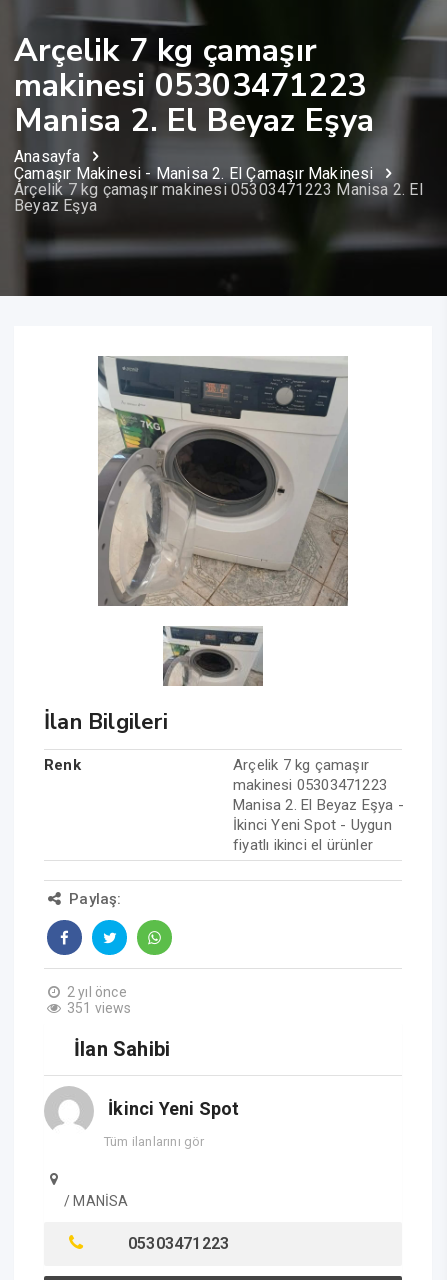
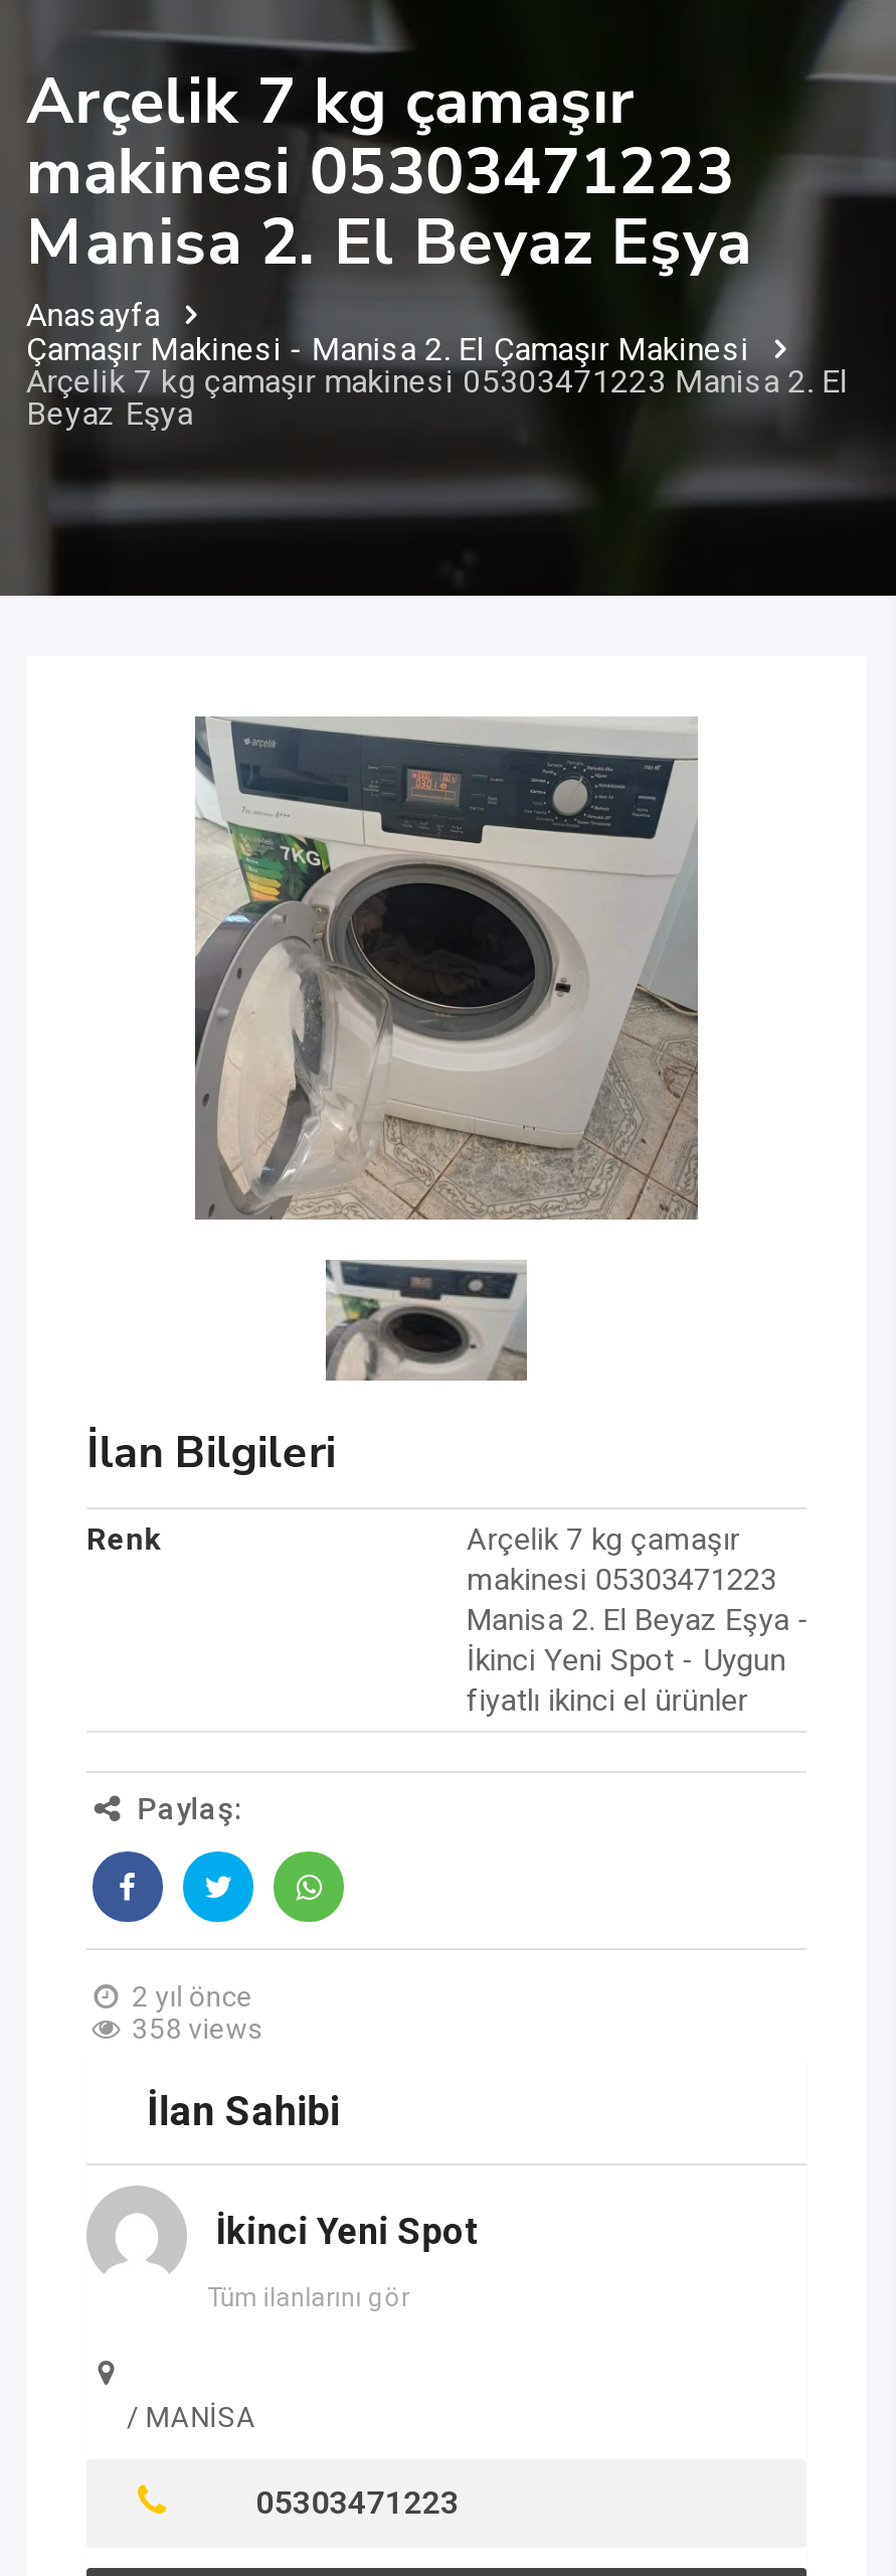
- 351 views
+ 358 views
